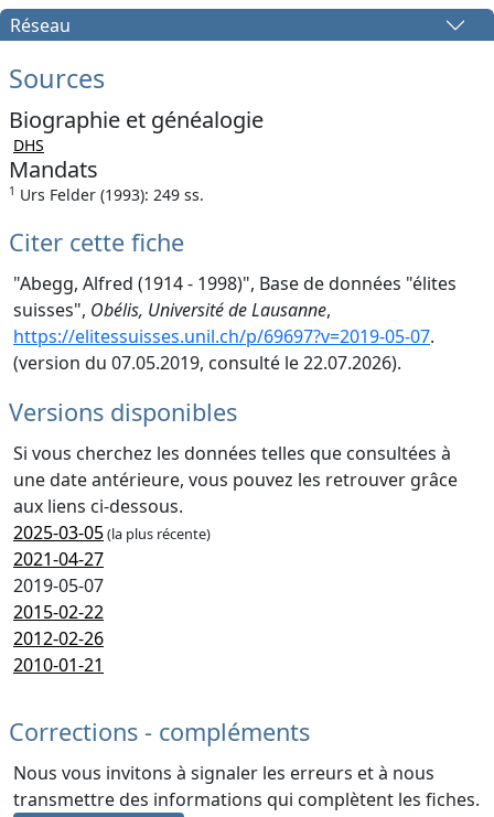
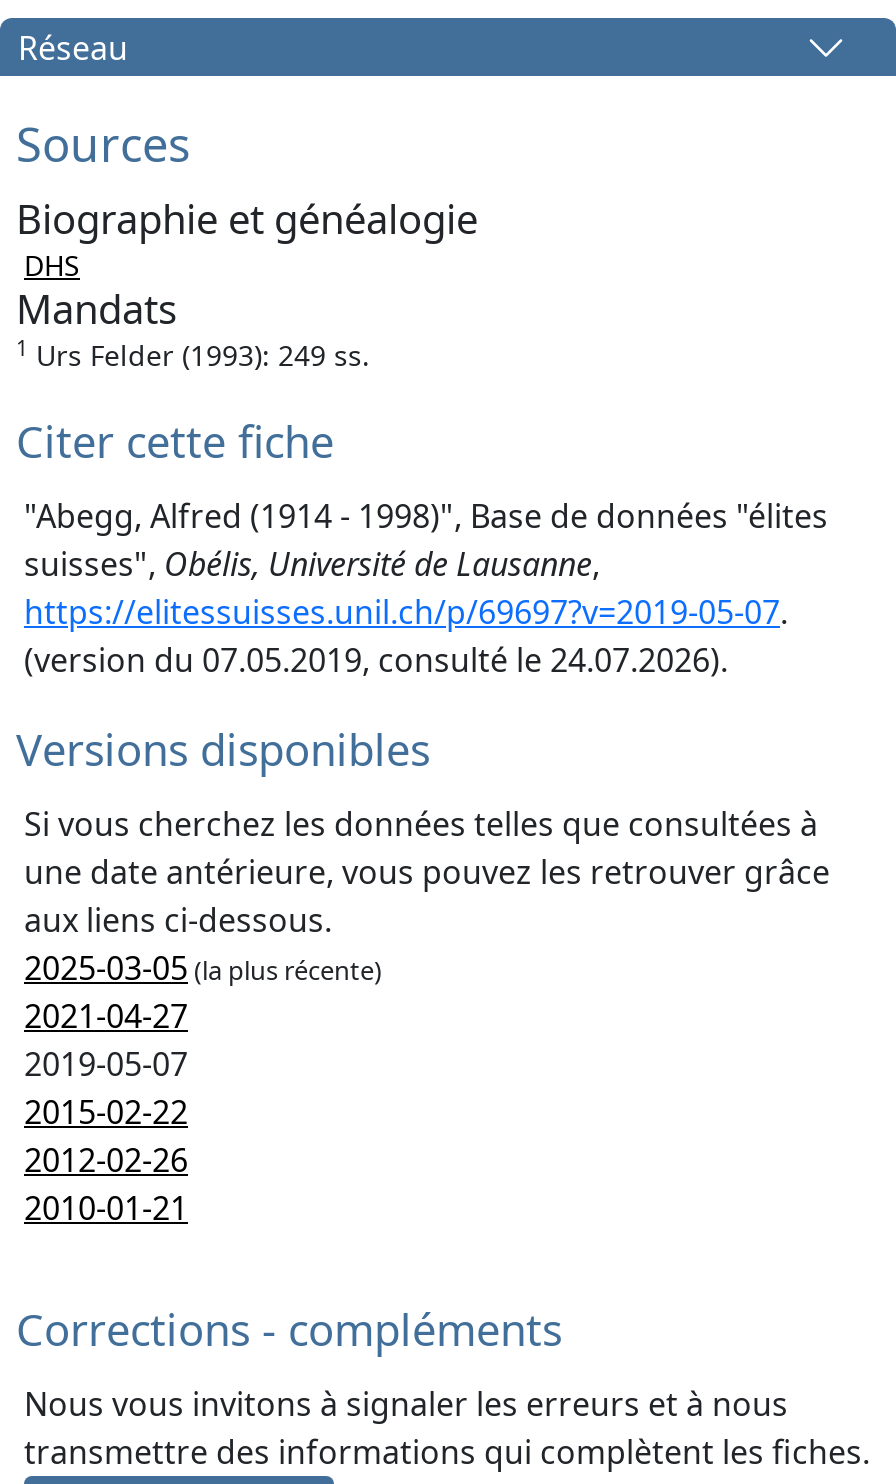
- (version du 07.05.2019, consulté le 22.07.2026).
+ (version du 07.05.2019, consulté le 24.07.2026).
